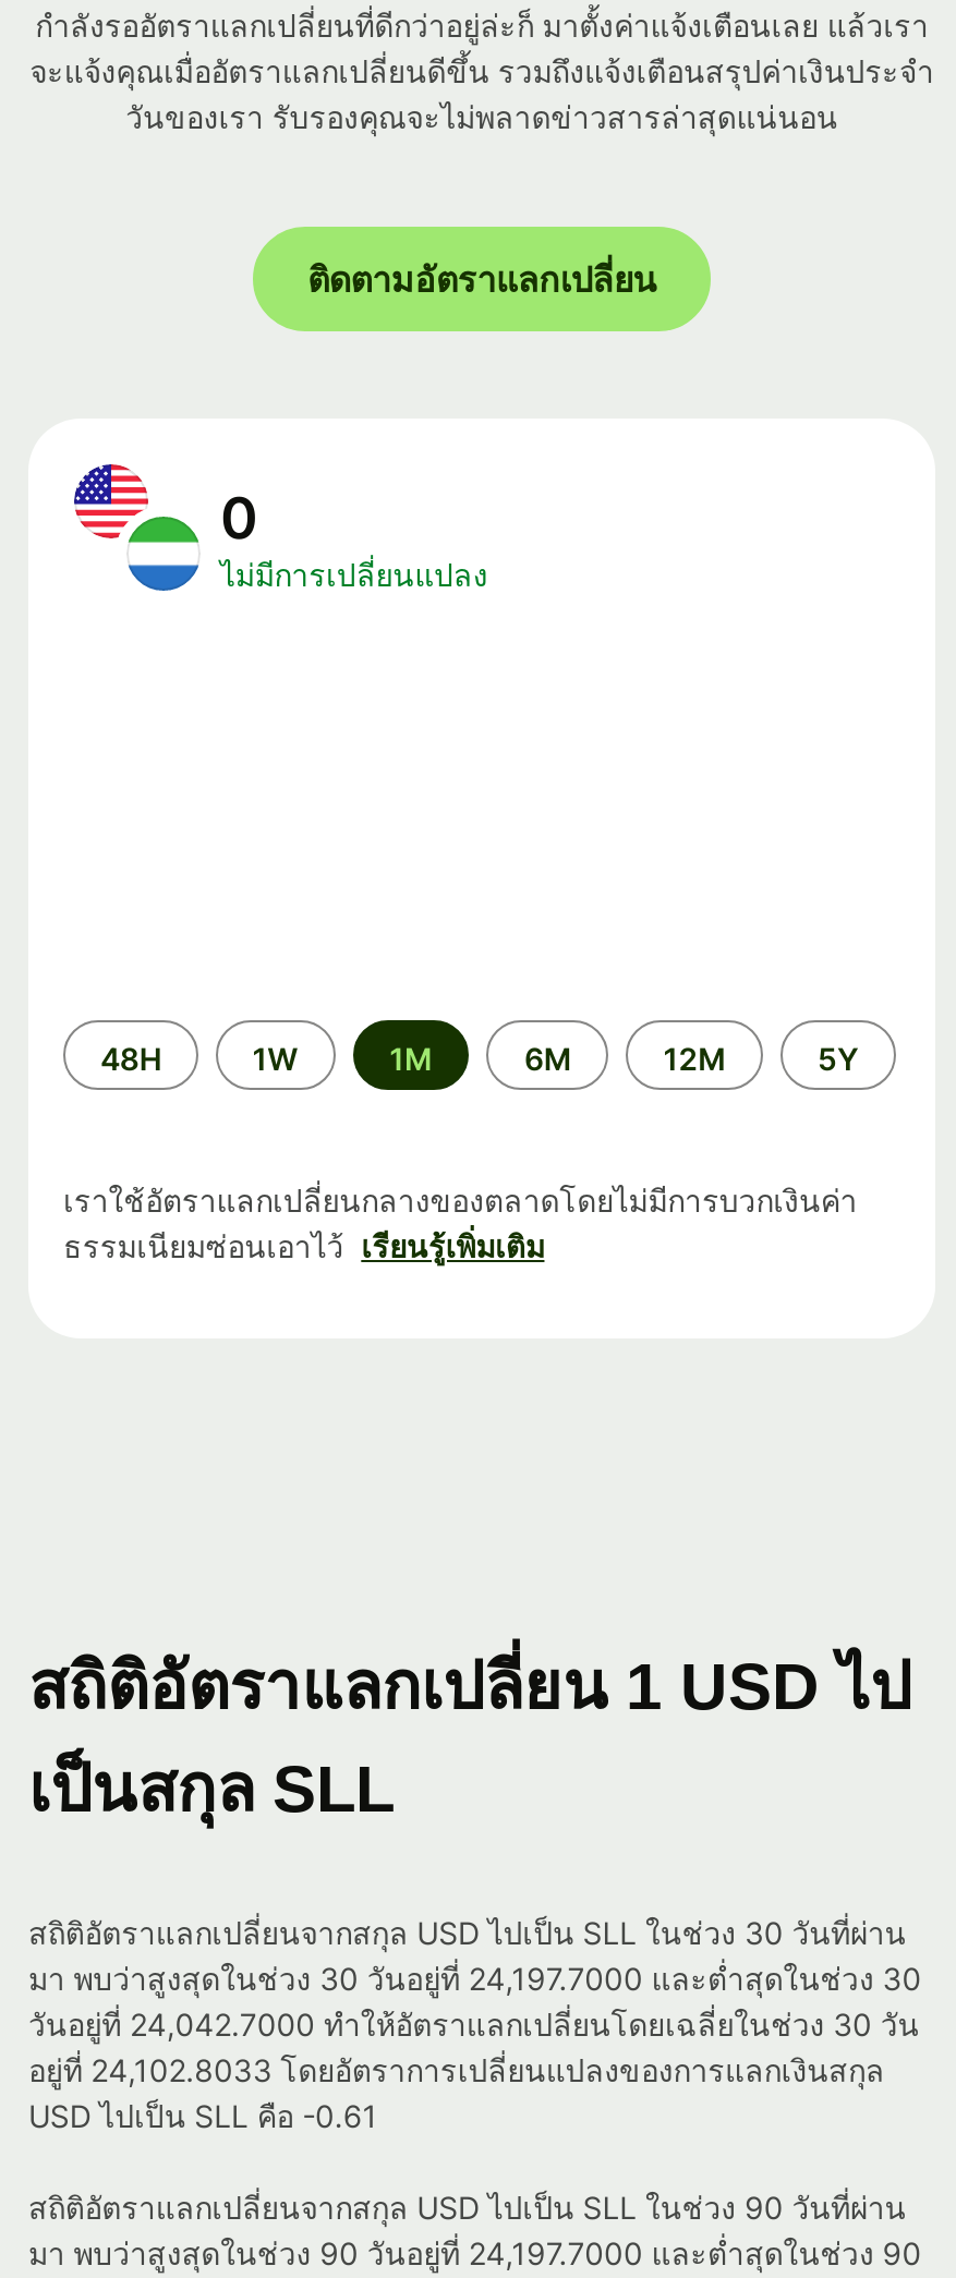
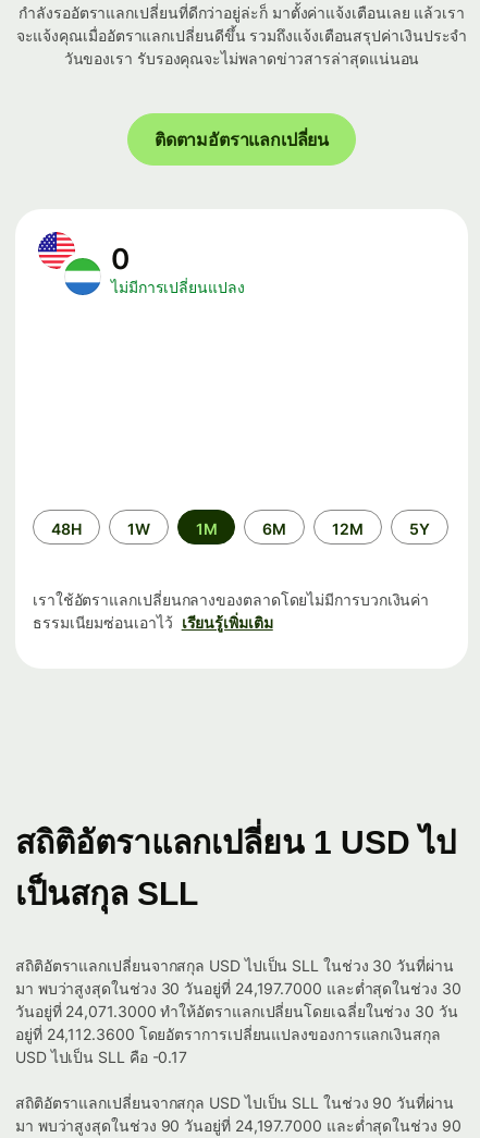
- วันอยู่ที่ 24,042.7000 ทำให้อัตราแลกเปลี่ยนโดยเฉลี่ยในช่วง 30 วัน
+ วันอยู่ที่ 24,071.3000 ทำให้อัตราแลกเปลี่ยนโดยเฉลี่ยในช่วง 30 วัน

- อยู่ที่ 24,102.8033 โดยอัตราการเปลี่ยนแปลงของการแลกเงินสกุล
+ อยู่ที่ 24,112.3600 โดยอัตราการเปลี่ยนแปลงของการแลกเงินสกุล

- USD ไปเป็น SLL คือ -0.61
+ USD ไปเป็น SLL คือ -0.17
